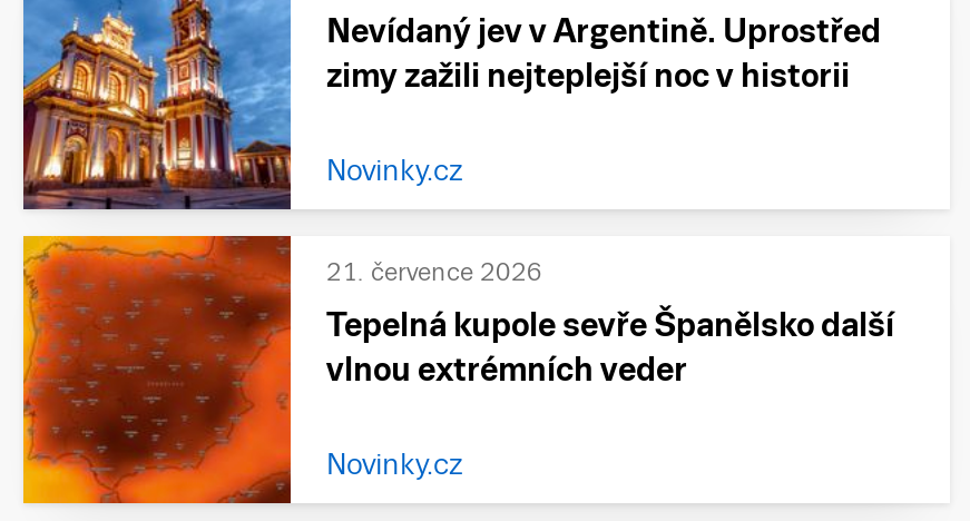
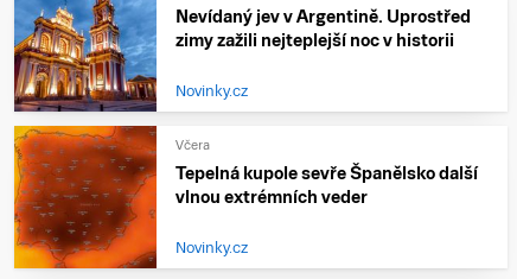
- 21. července 2026
+ Včera
